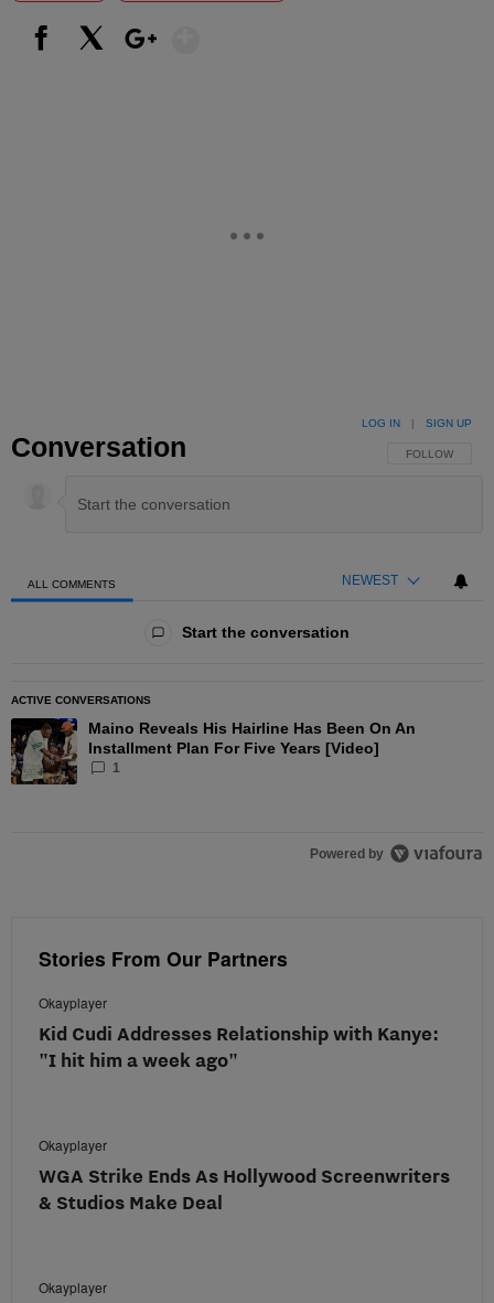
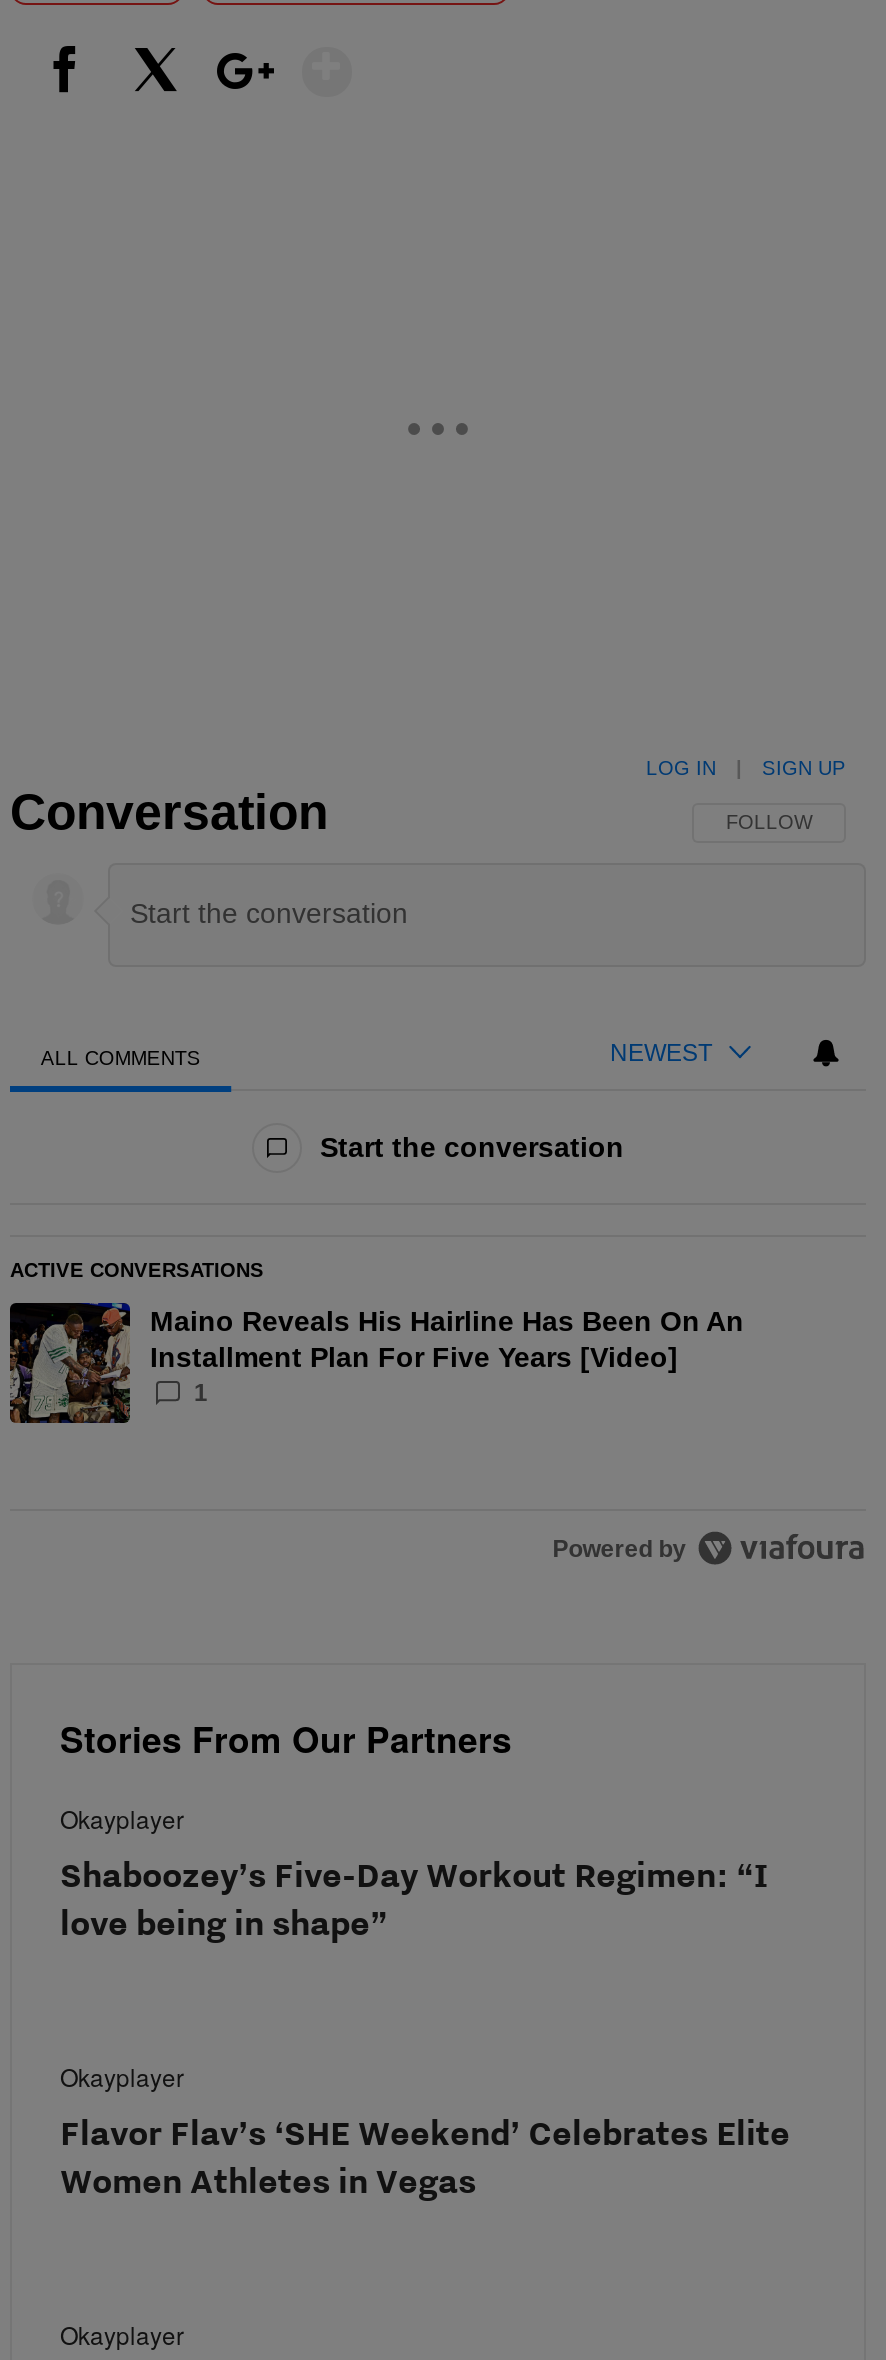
- Kid Cudi Addresses Relationship with Kanye:
- "I hit him a week ago"
+ Shaboozey’s Five-Day Workout Regimen: “I
+ love being in shape”

- WGA Strike Ends As Hollywood Screenwriters
- & Studios Make Deal
+ Flavor Flav’s ‘SHE Weekend’ Celebrates Elite
+ Women Athletes in Vegas
